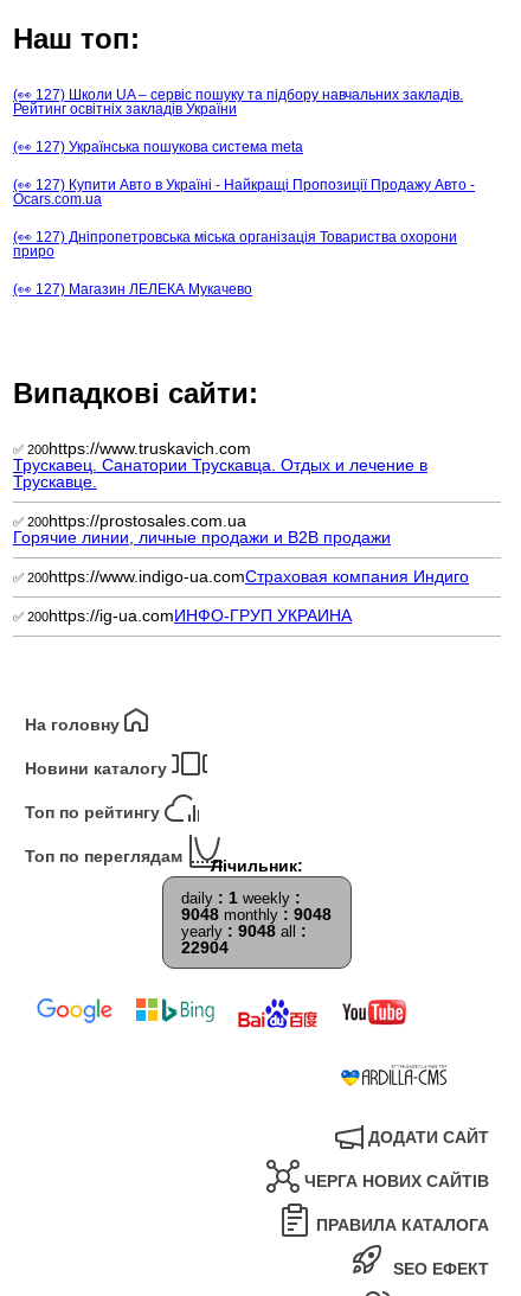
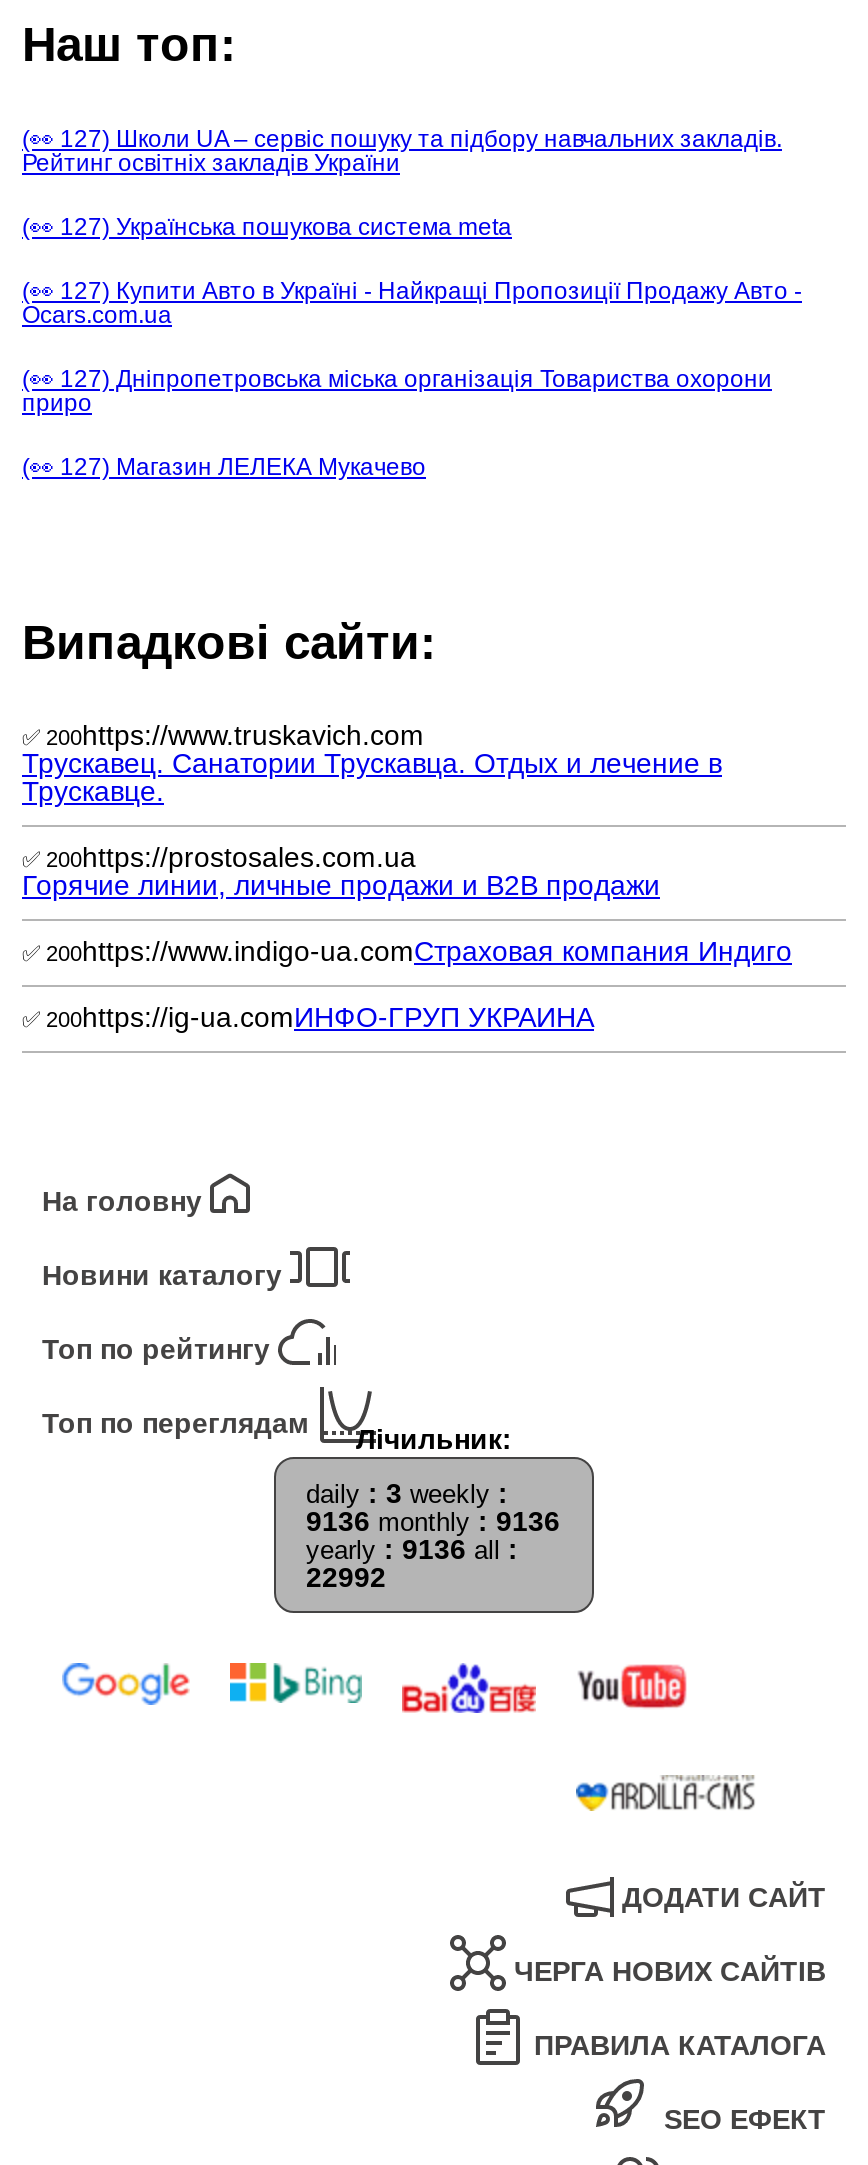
- daily: 1 weekly:
+ daily: 3 weekly:

- 9048 monthly: 9048
+ 9136 monthly: 9136

- yearly: 9048 all:
+ yearly: 9136 all:

- 22904
+ 22992
